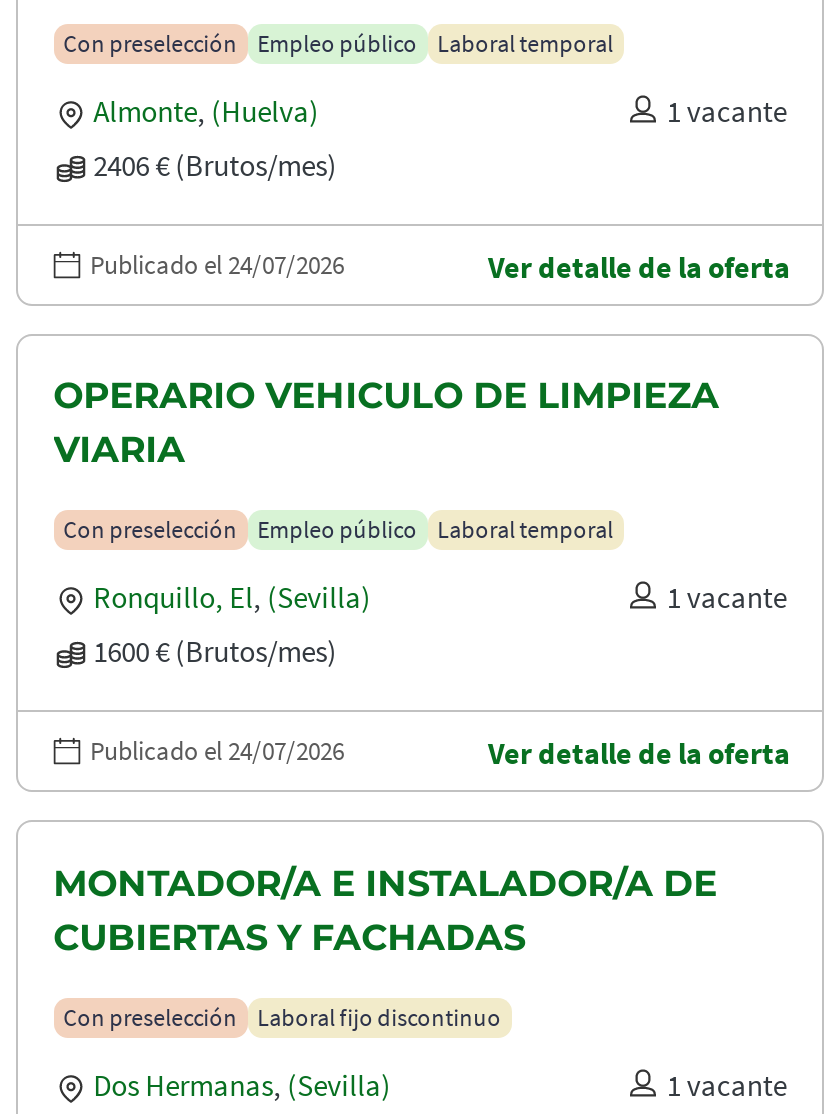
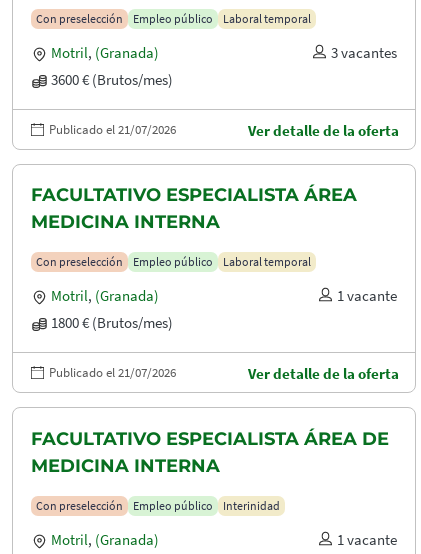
- Almonte, (Huelva)
- 1 vacante
- 2406 € (Brutos/mes)
+ Motril, (Granada)
+ 3 vacantes
+ 3600 € (Brutos/mes)

- Publicado el 24/07/2026
+ Publicado el 21/07/2026

- OPERARIO VEHICULO DE LIMPIEZA
- VIARIA
+ FACULTATIVO ESPECIALISTA ÁREA
+ MEDICINA INTERNA

- Ronquillo, El, (Sevilla)
+ Motril, (Granada)

- 1600 € (Brutos/mes)
+ 1800 € (Brutos/mes)

- Publicado el 24/07/2026
+ Publicado el 21/07/2026

- MONTADOR/A E INSTALADOR/A DE
- CUBIERTAS Y FACHADAS
+ FACULTATIVO ESPECIALISTA ÁREA DE
+ MEDICINA INTERNA

- Laboral fijo discontinuo
+ Empleo público
+ Interinidad

- Dos Hermanas, (Sevilla)
+ Motril, (Granada)
